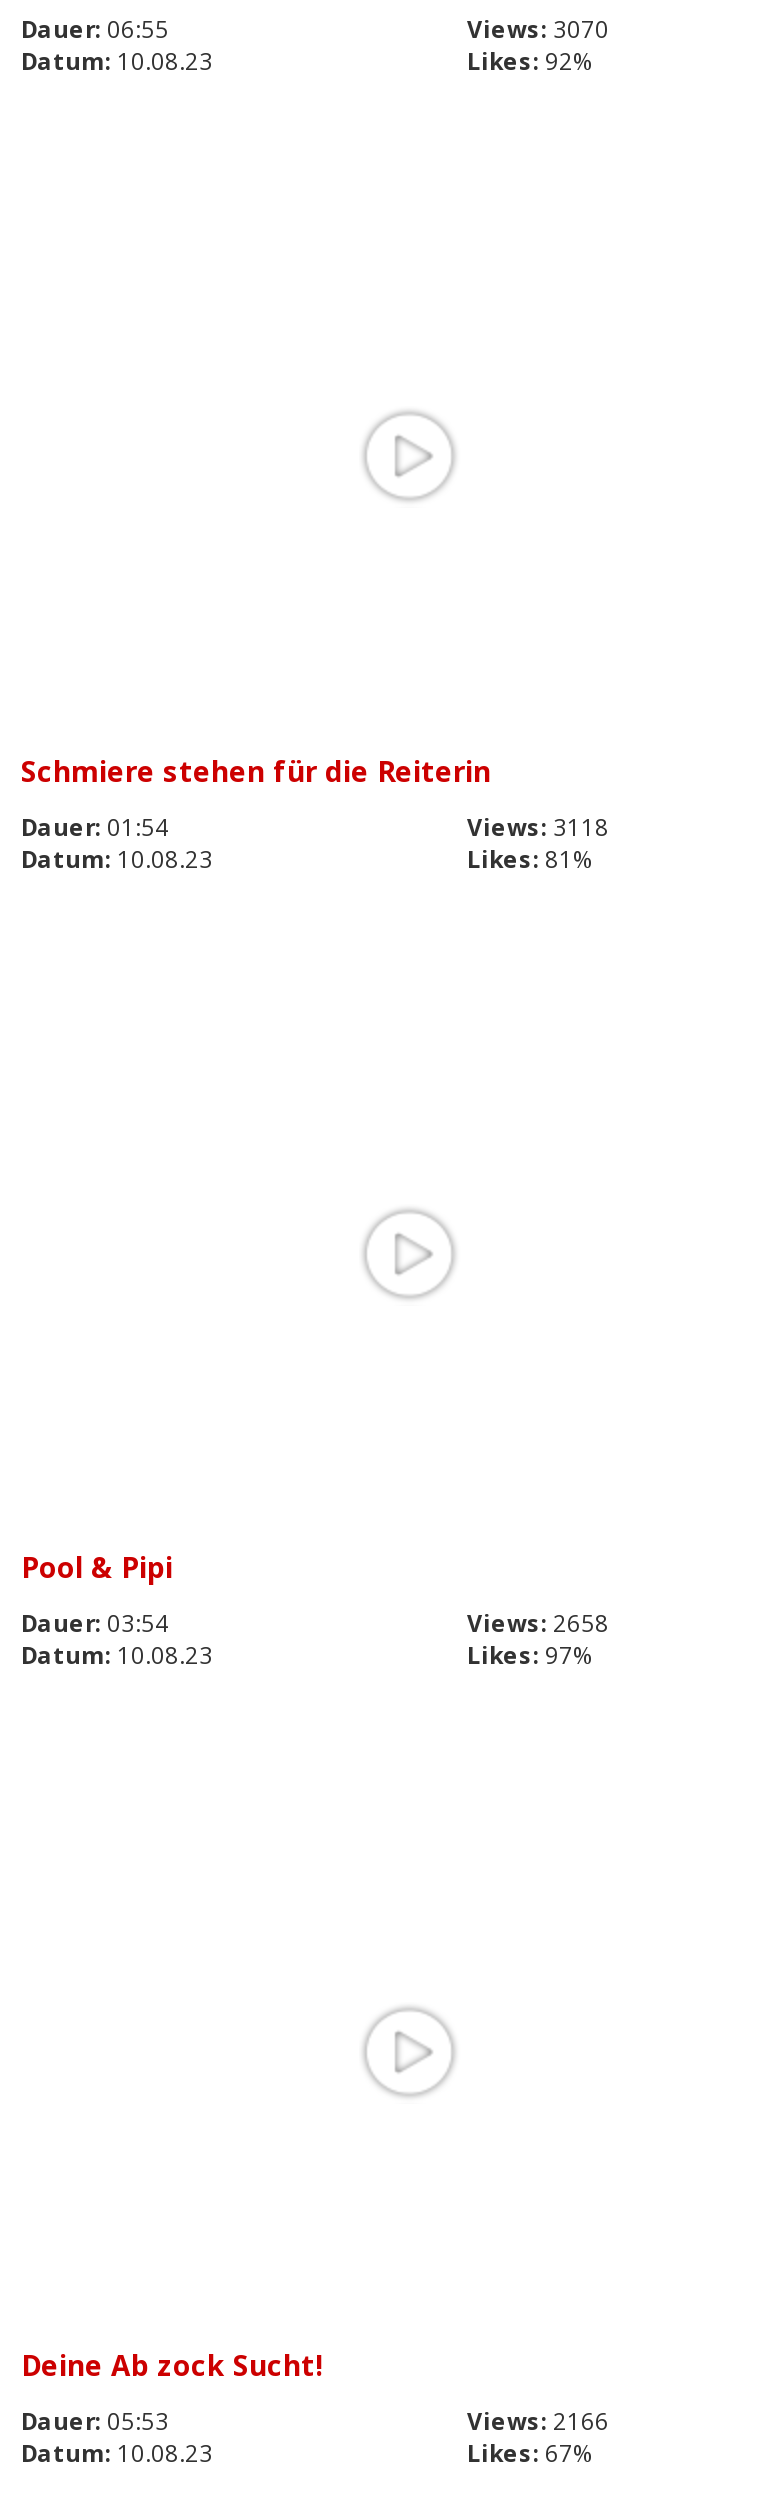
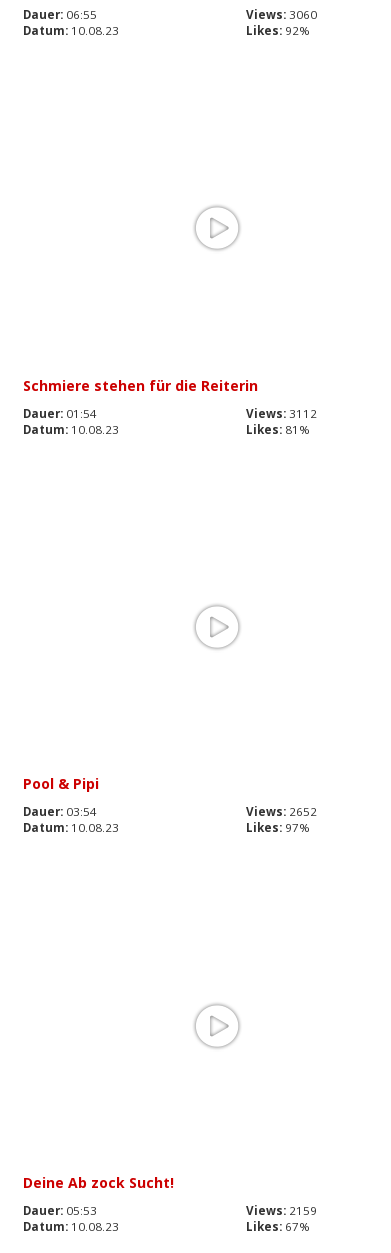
- Views: 3070
+ Views: 3060

- Views: 3118
+ Views: 3112

- Views: 2658
+ Views: 2652

- Views: 2166
+ Views: 2159
